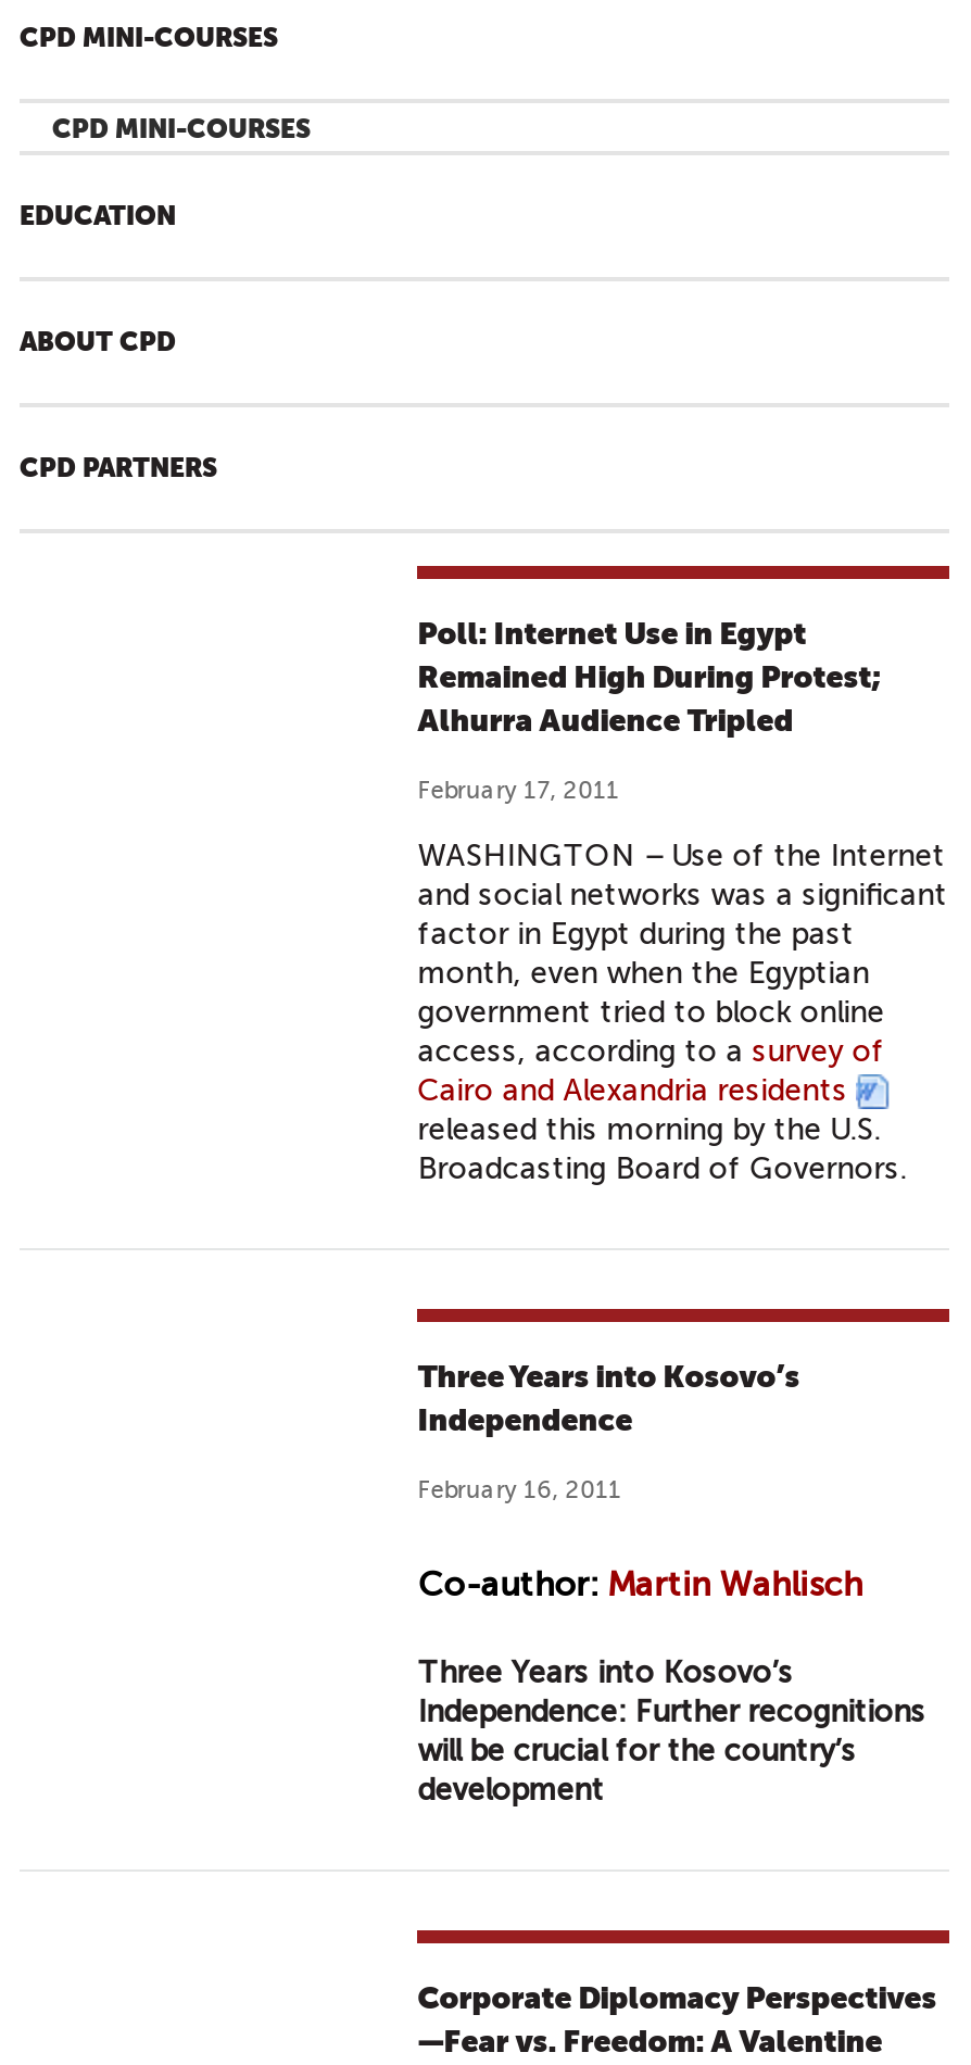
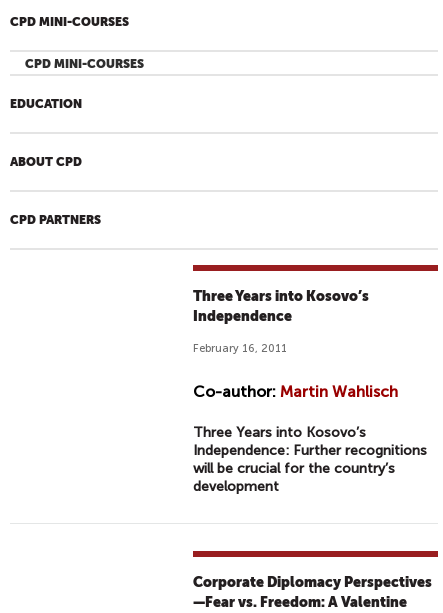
- Poll: Internet Use in Egypt
- Remained High During Protest;
- Alhurra Audience Tripled
- February 17, 2011
- WASHINGTON – Use of the Internet
- and social networks was a significant
- factor in Egypt during the past
- month, even when the Egyptian
- government tried to block online
- access, according to a survey of
- Cairo and Alexandria residents
- released this morning by the U.S.
- Broadcasting Board of Governors.
